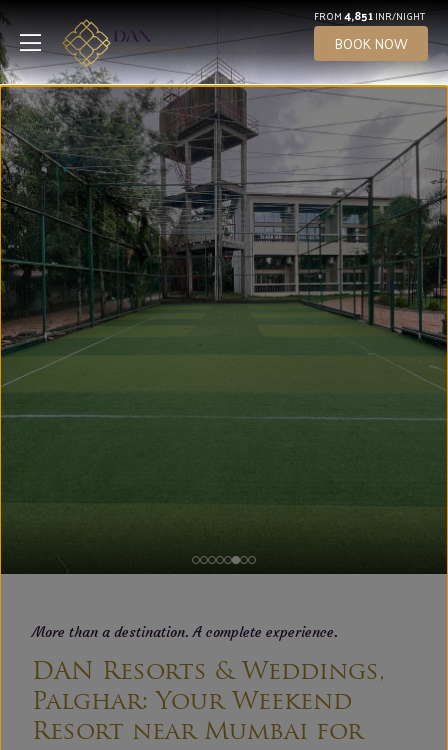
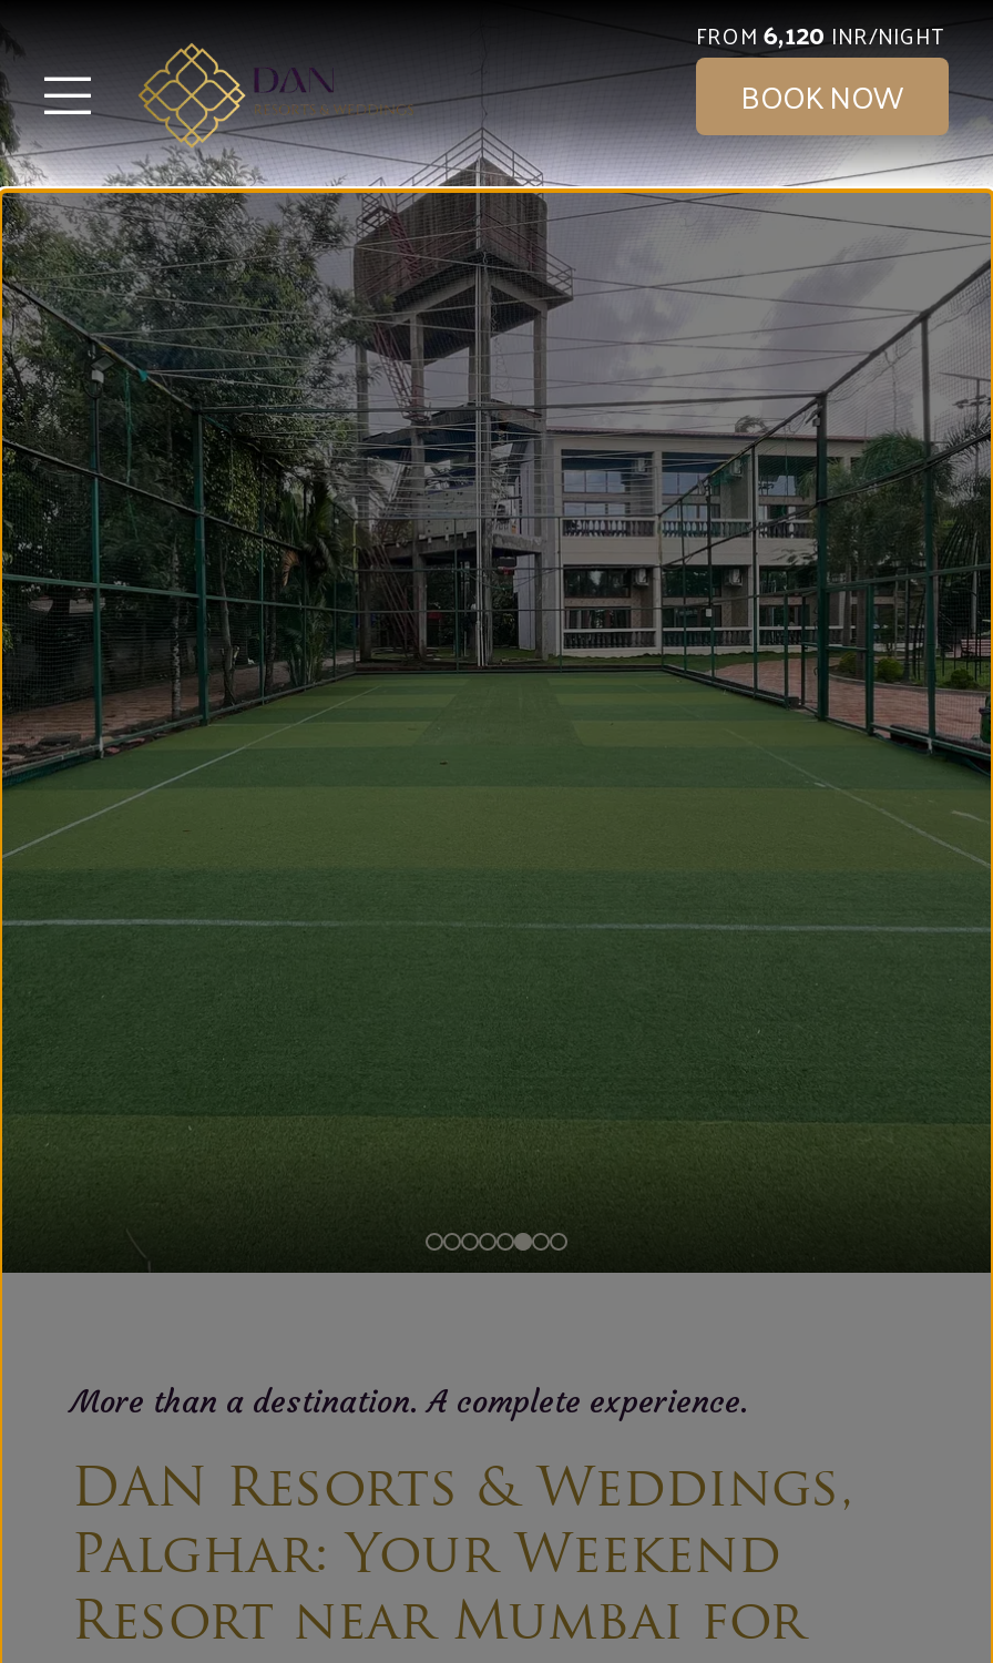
- FROM4,851 INR/NIGHT
+ FROM6,120 INR/NIGHT
